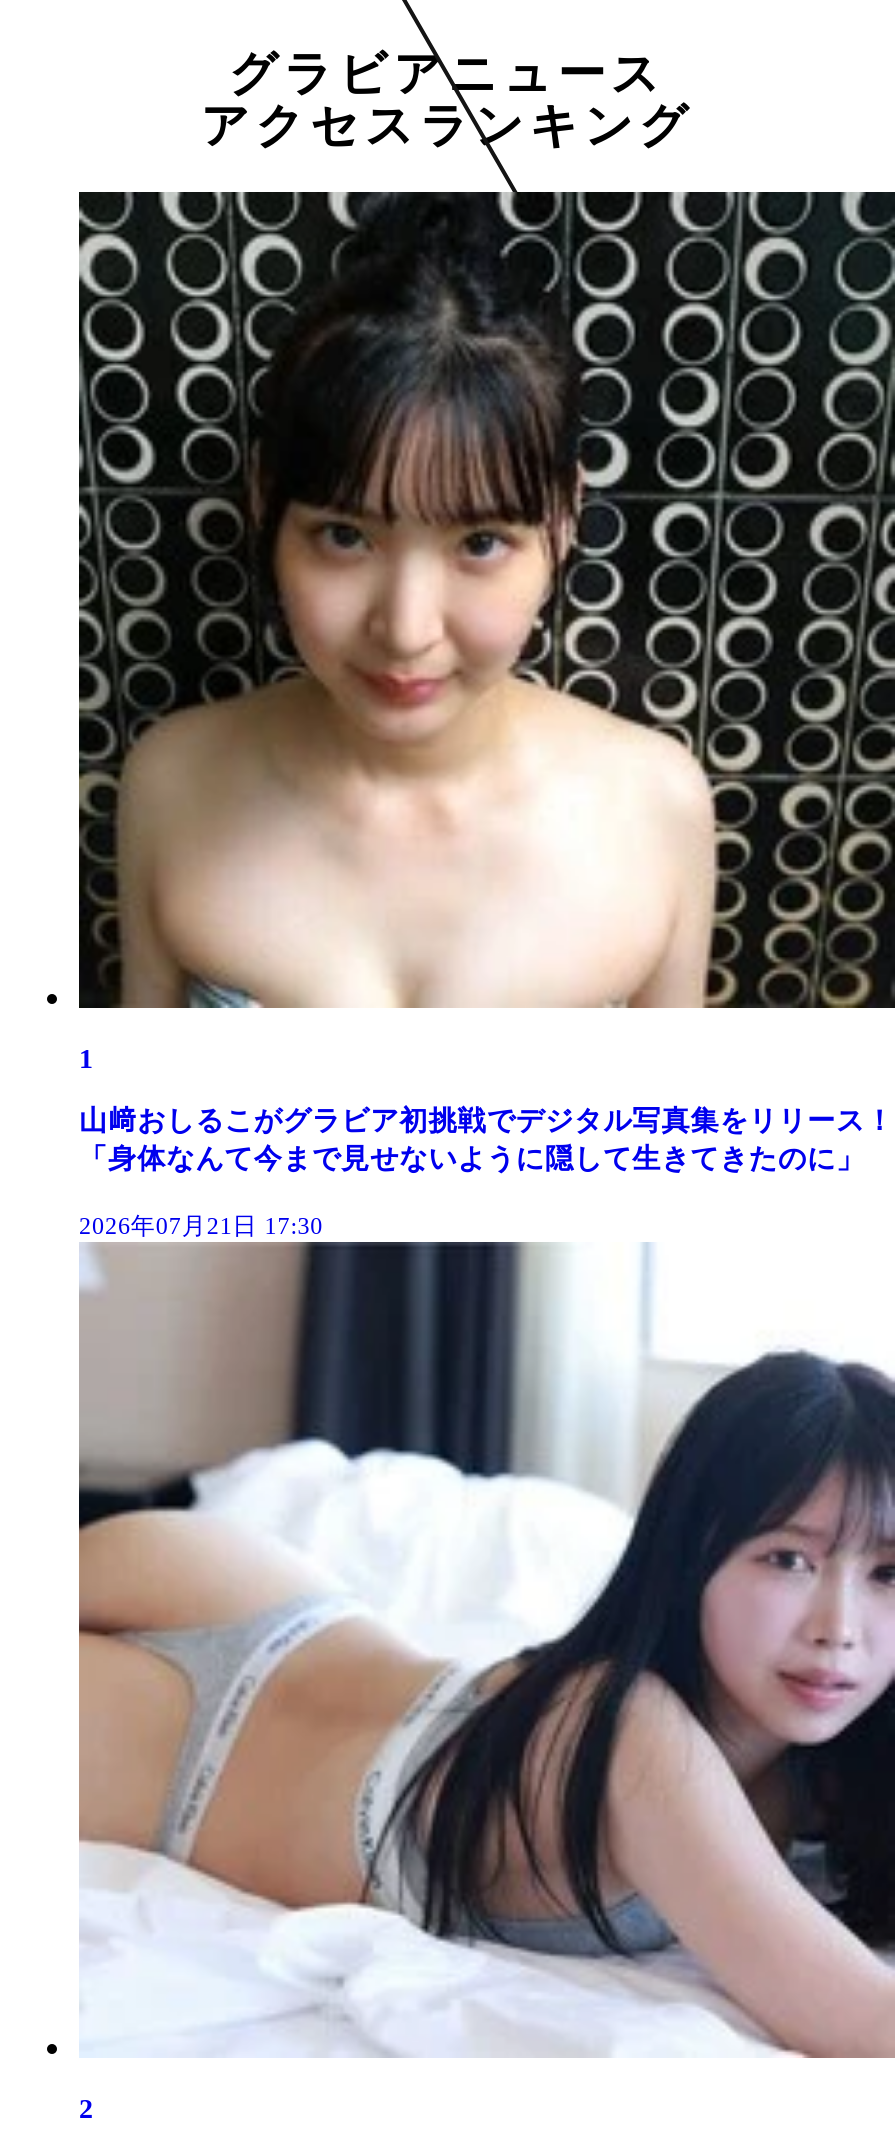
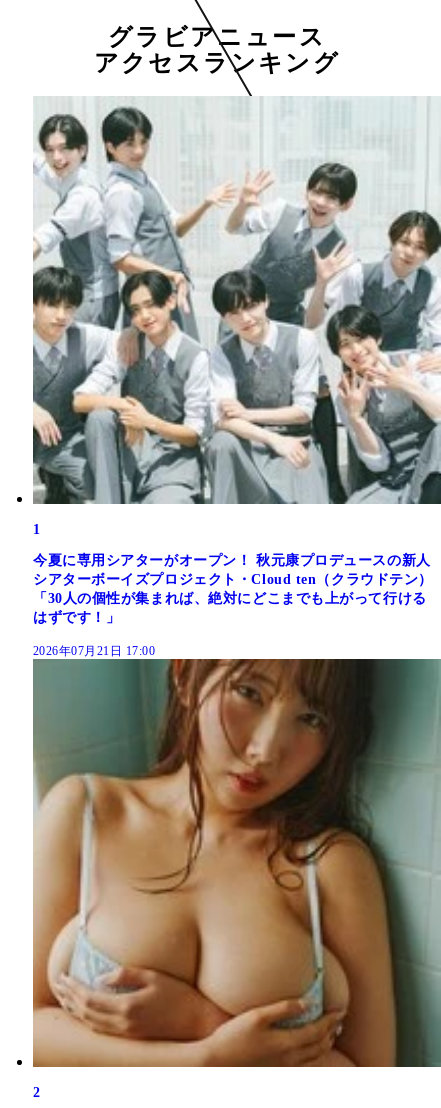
- [image]
+ [image]

- 山﨑おしるこがグラビア初挑戦でデジタル写真集をリリース！
- 「身体なんて今まで見せないように隠して生きてきたのに」
+ 今夏に専用シアターがオープン！ 秋元康プロデュースの新人
+ シアターボーイズプロジェクト・Cloud ten（クラウドテン）
+ 「30人の個性が集まれば、絶対にどこまでも上がって行ける
+ はずです！」

- 2026年07月21日 17:30
+ 2026年07月21日 17:00

- [image]
+ [image]
